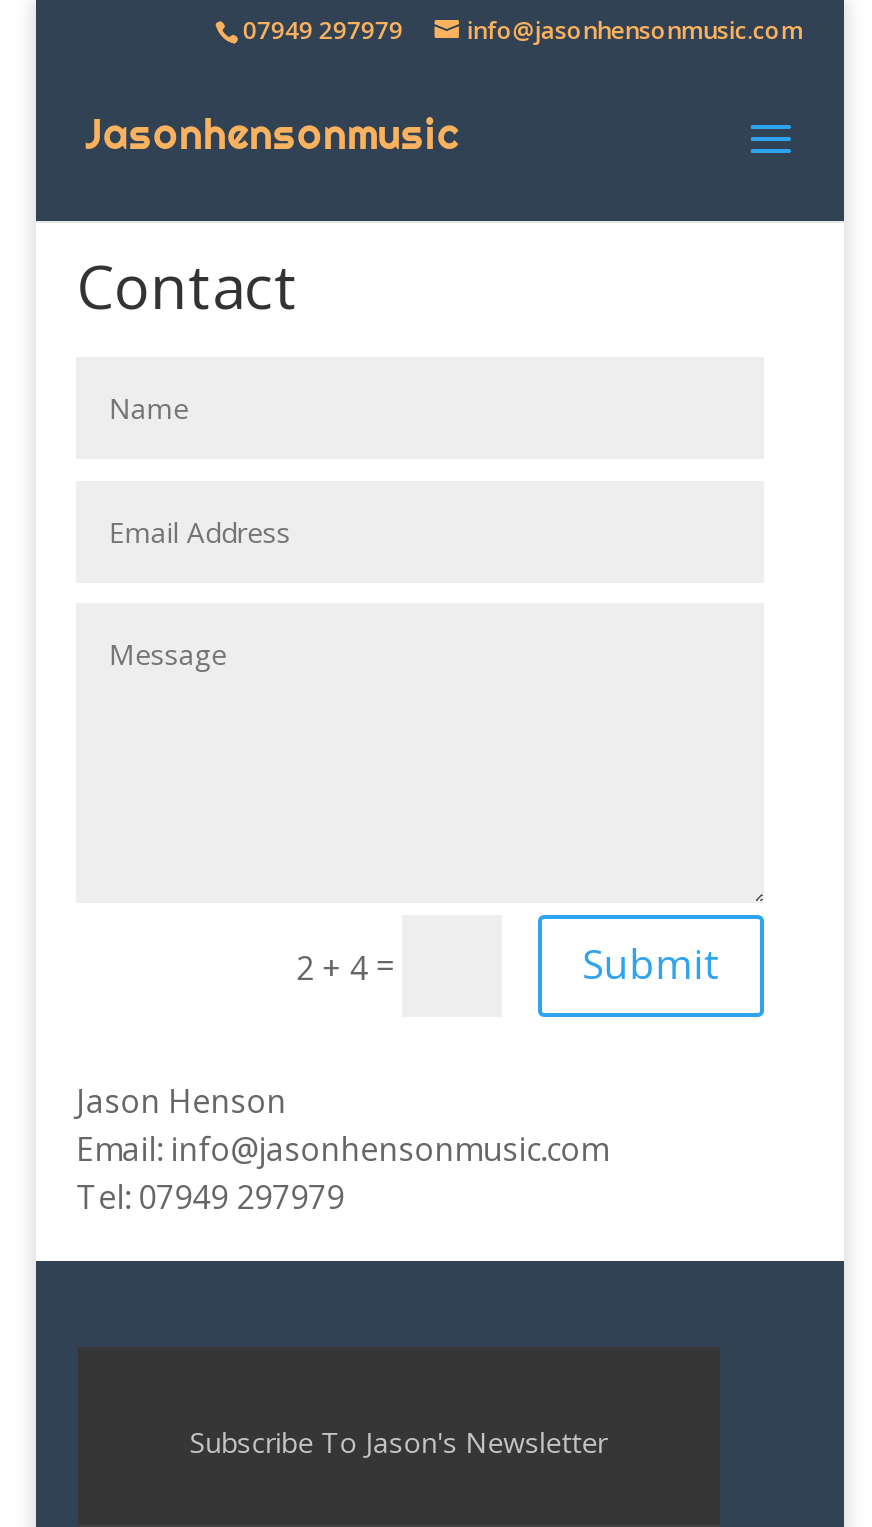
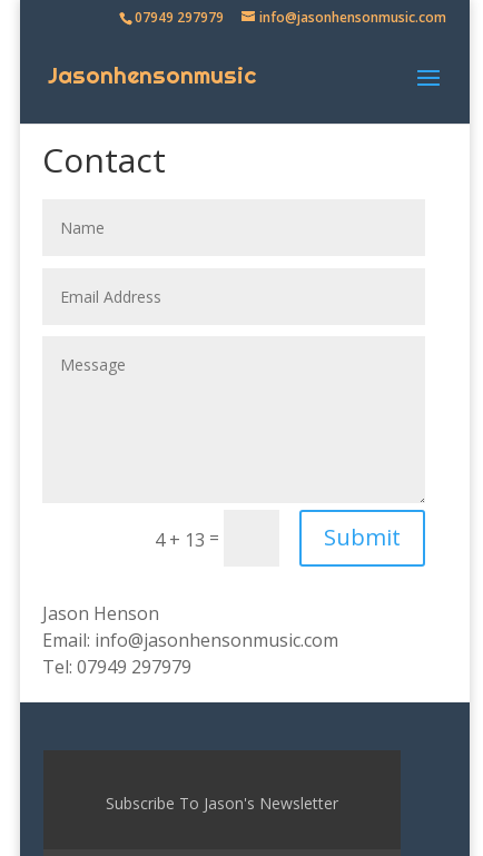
- 2 + 4 =
+ 4 + 13 =
